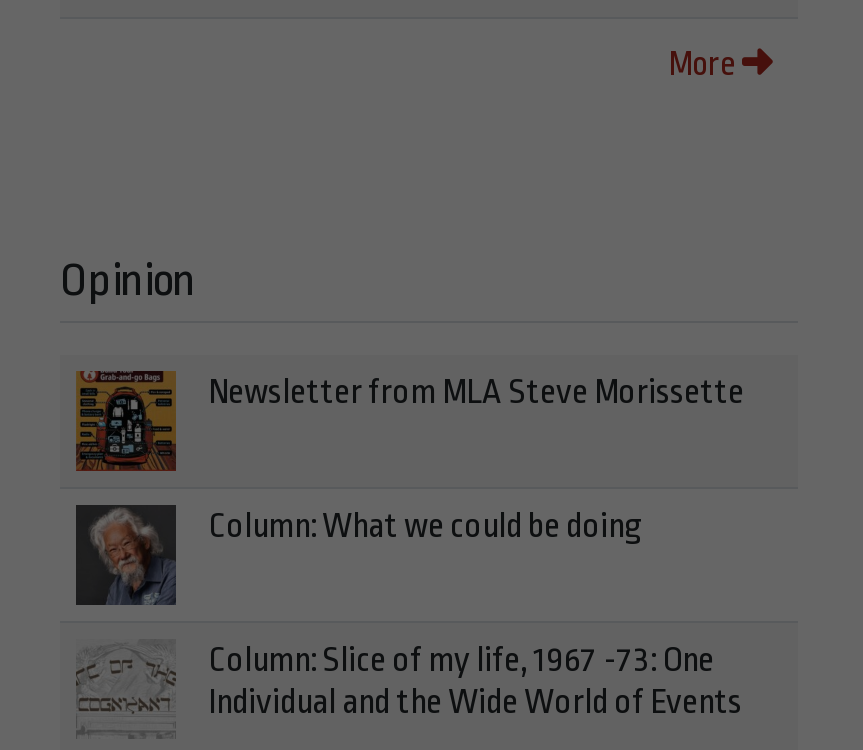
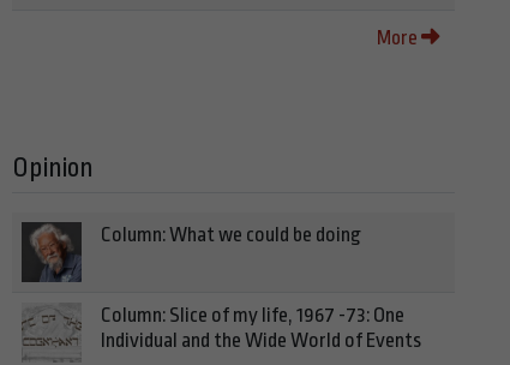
- [image]
- Newsletter from MLA Steve Morissette
